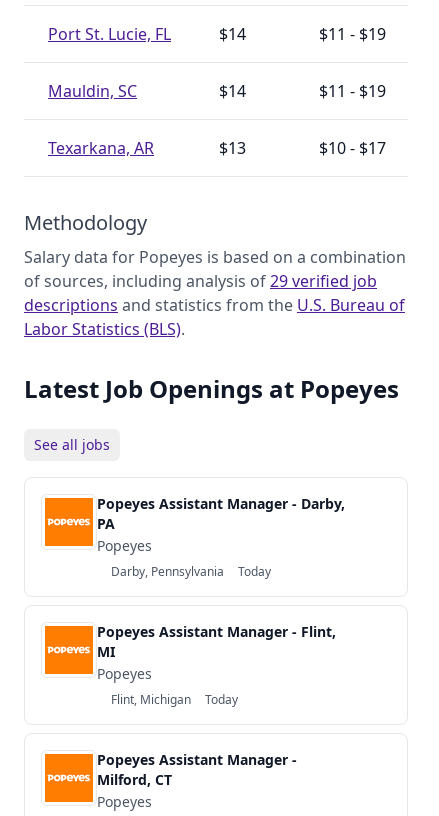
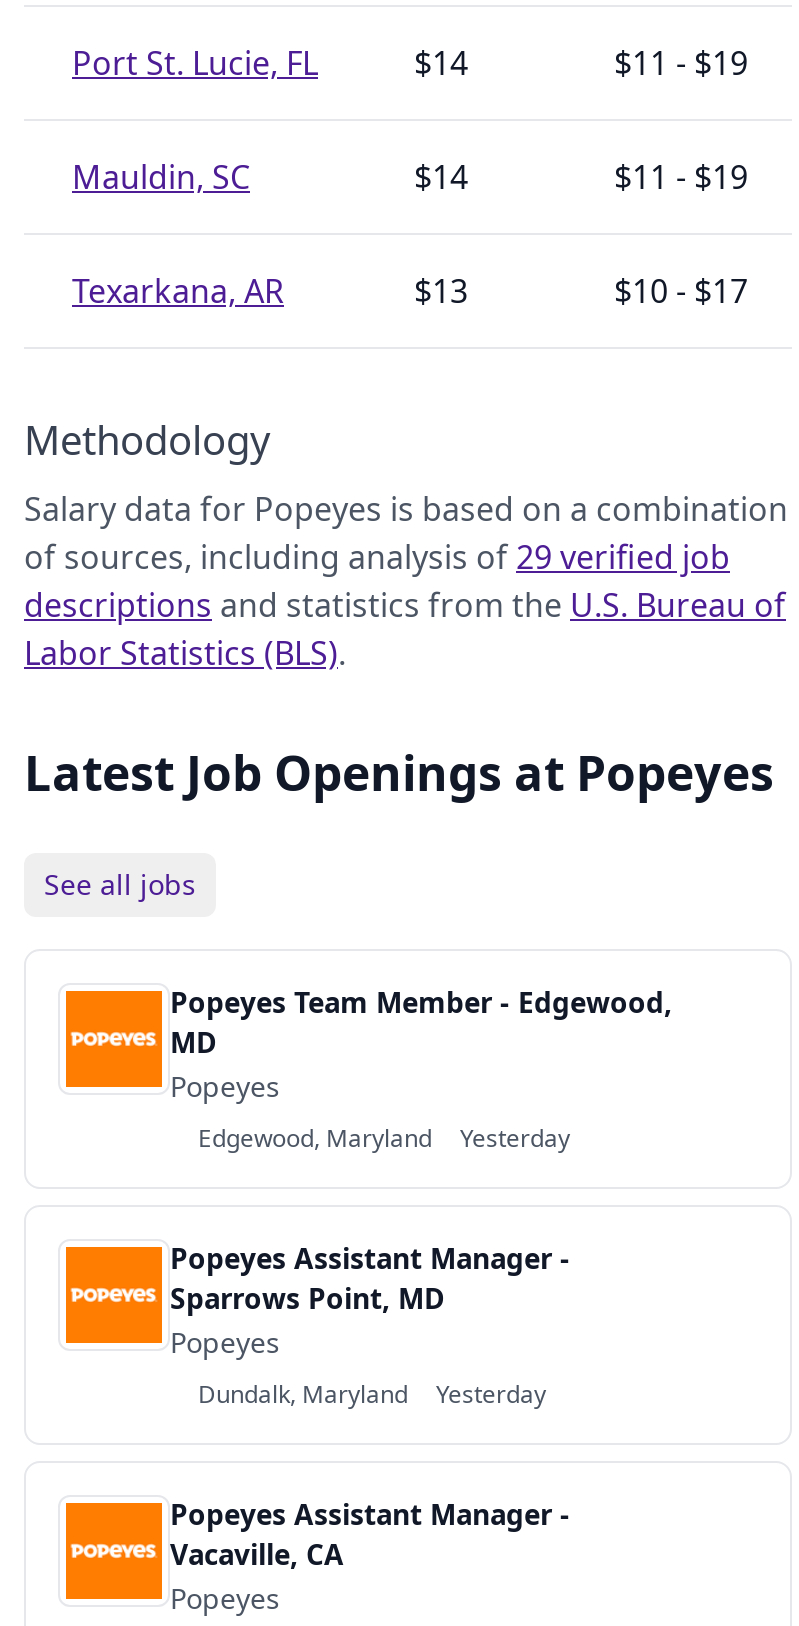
- Popeyes Assistant Manager - Darby,
- PA
+ Popeyes Team Member - Edgewood,
+ MD

- Darby, Pennsylvania
- Today
+ Edgewood, Maryland
+ Yesterday

- Popeyes Assistant Manager - Flint,
- MI
+ Popeyes Assistant Manager -
+ Sparrows Point, MD

- Flint, Michigan
- Today
+ Dundalk, Maryland
+ Yesterday

- Milford, CT
+ Vacaville, CA
